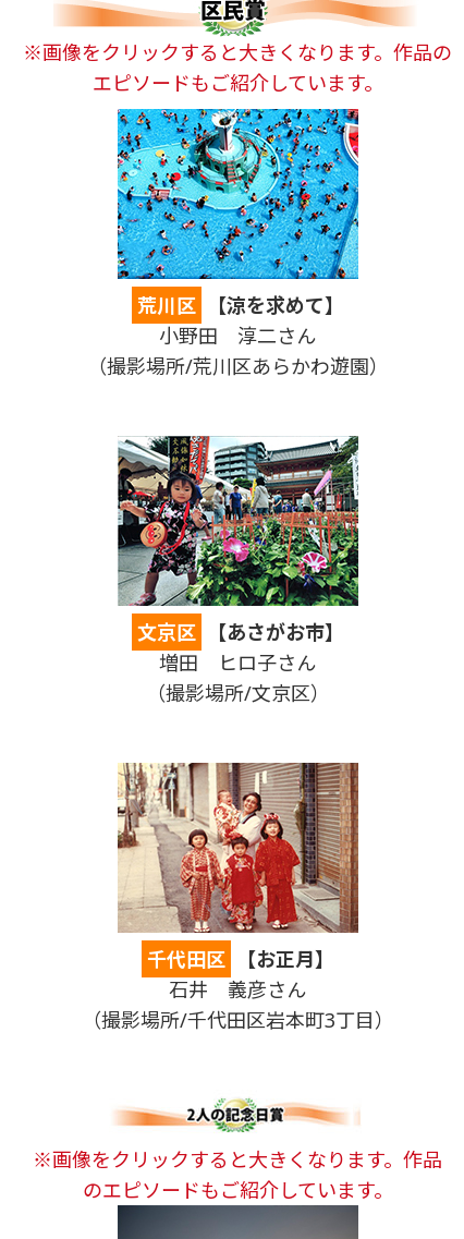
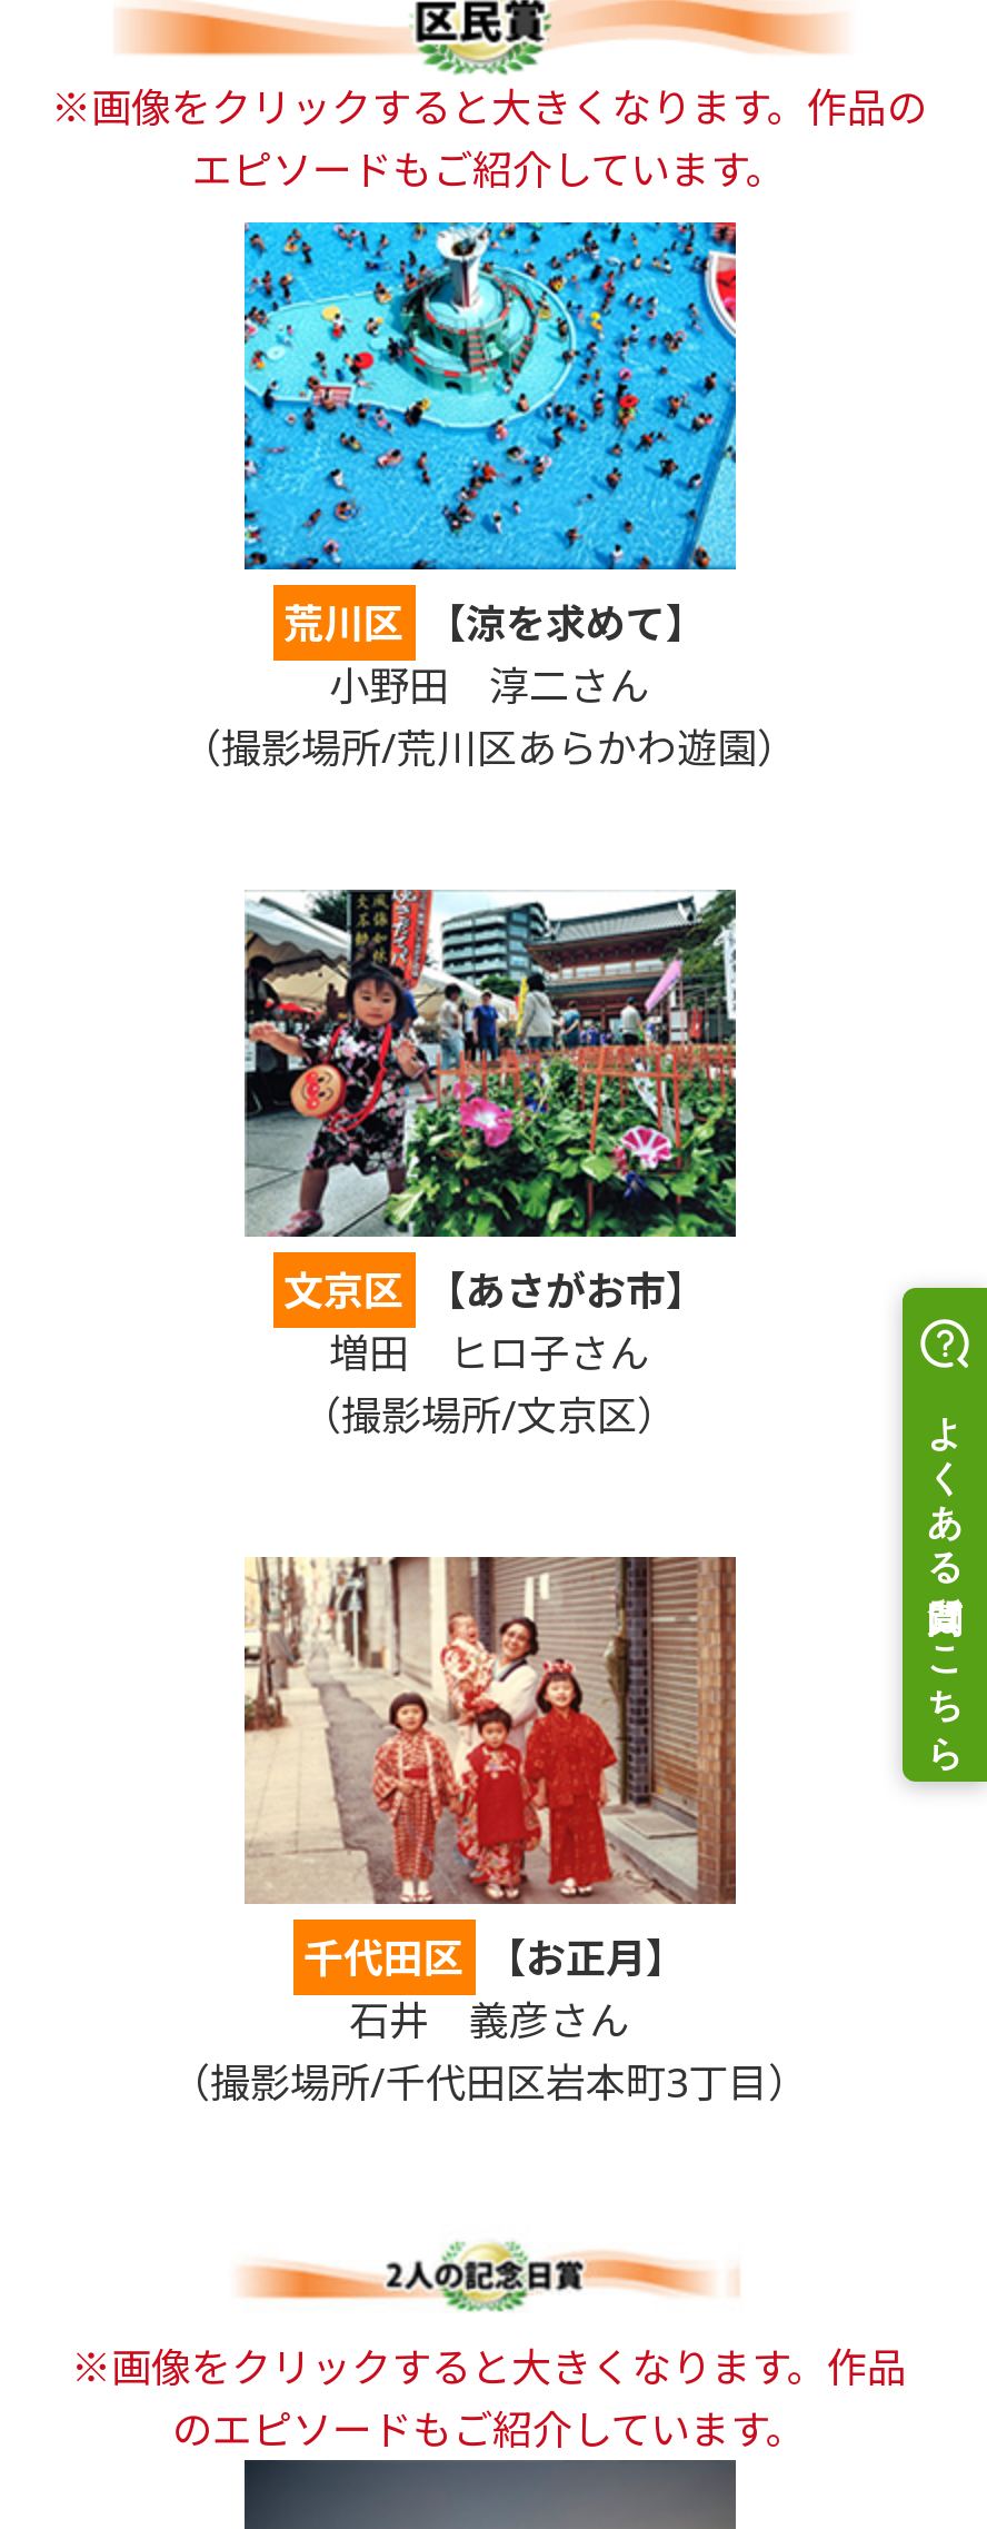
+ [image]
